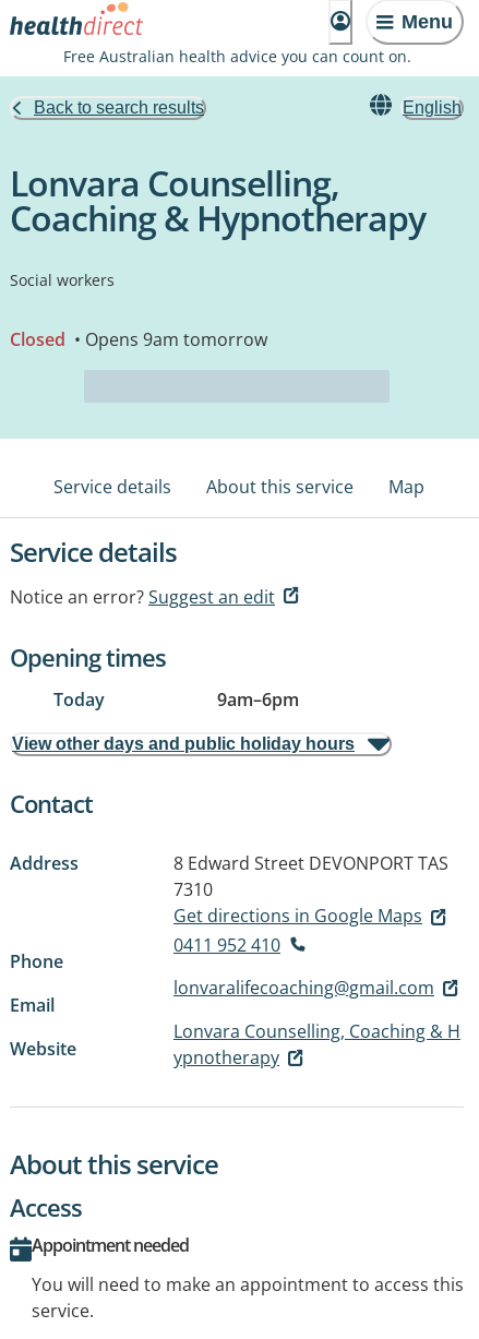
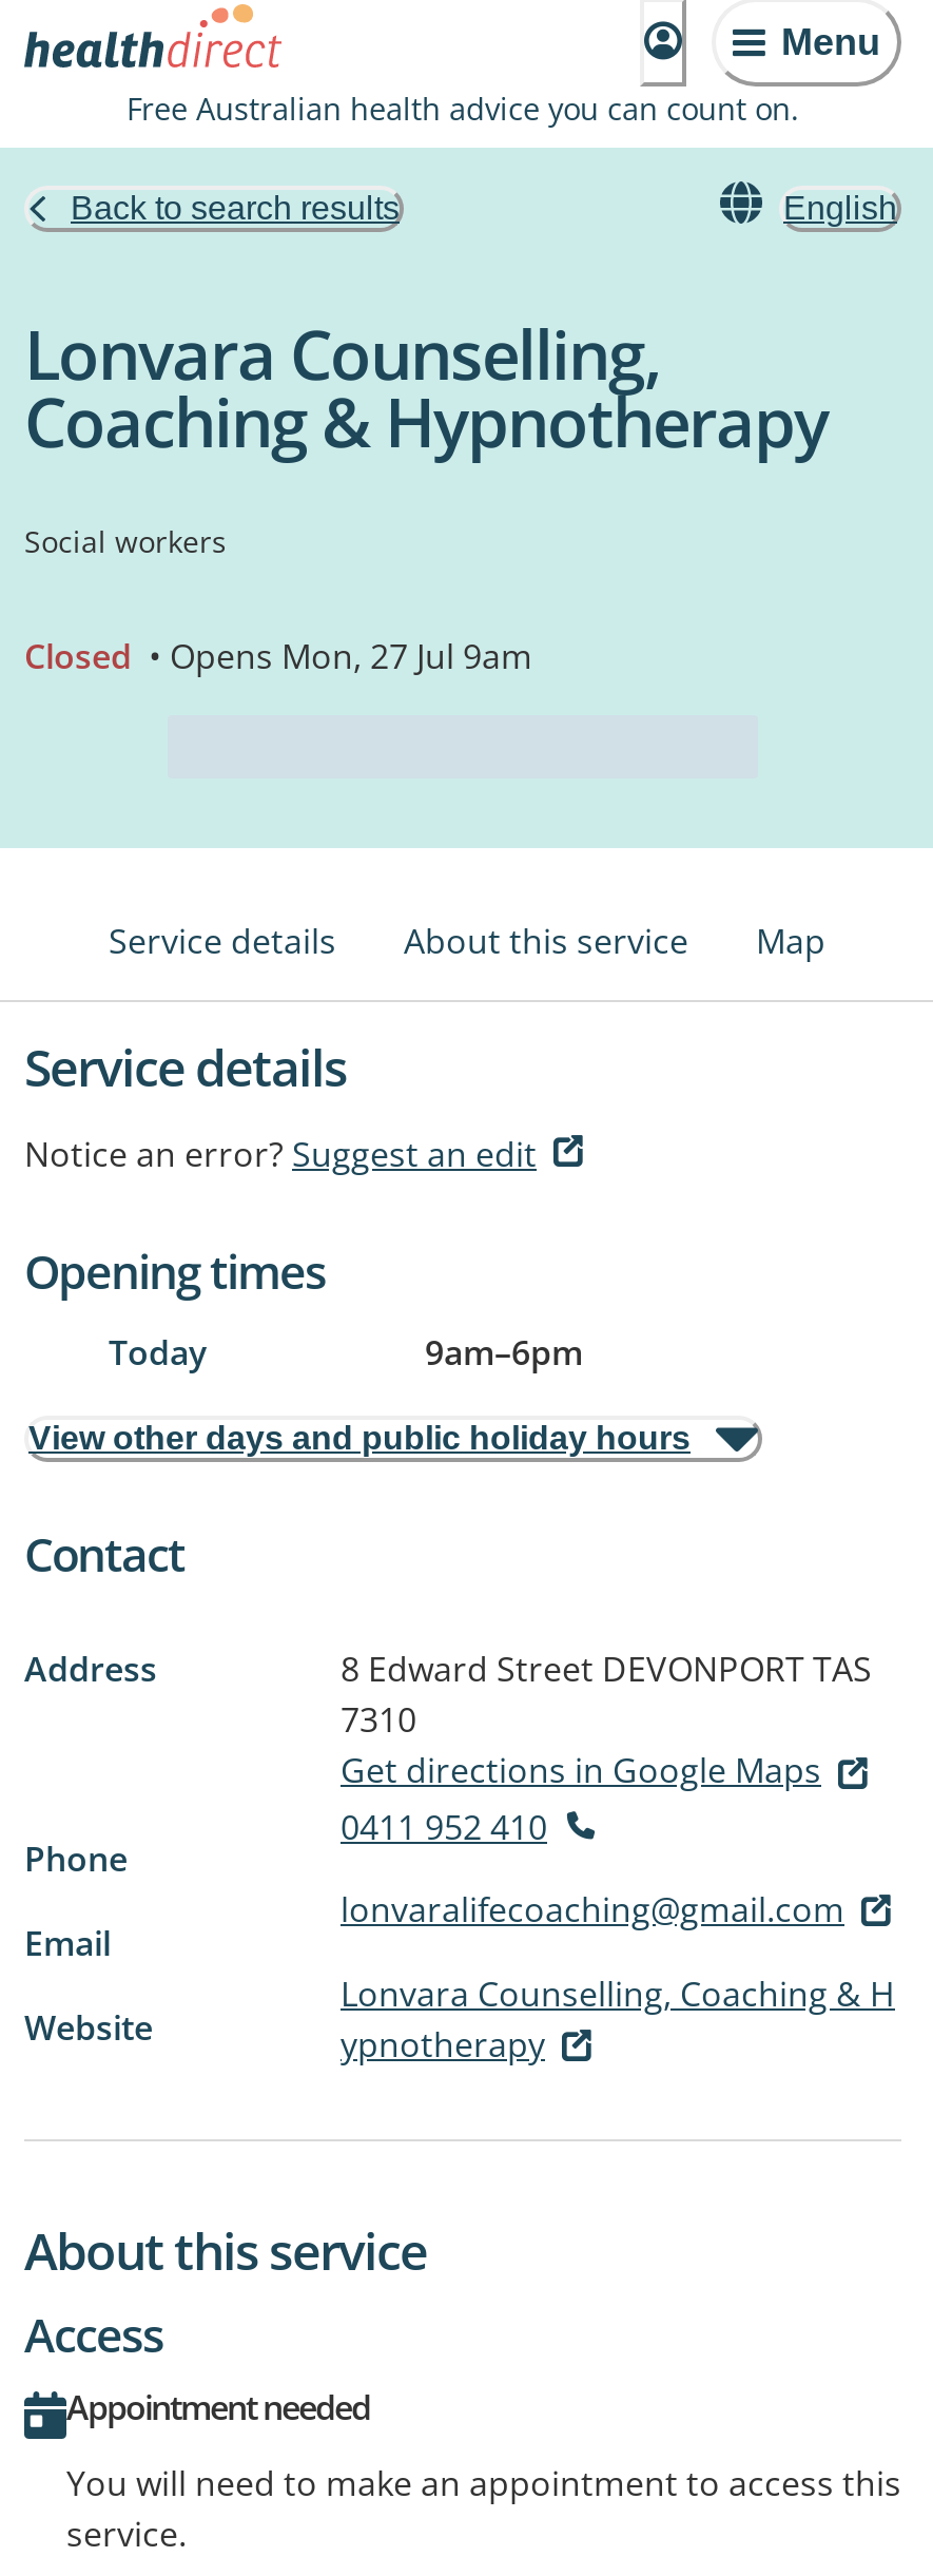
- Closed • Opens 9am tomorrow
+ Closed • Opens Mon, 27 Jul 9am
